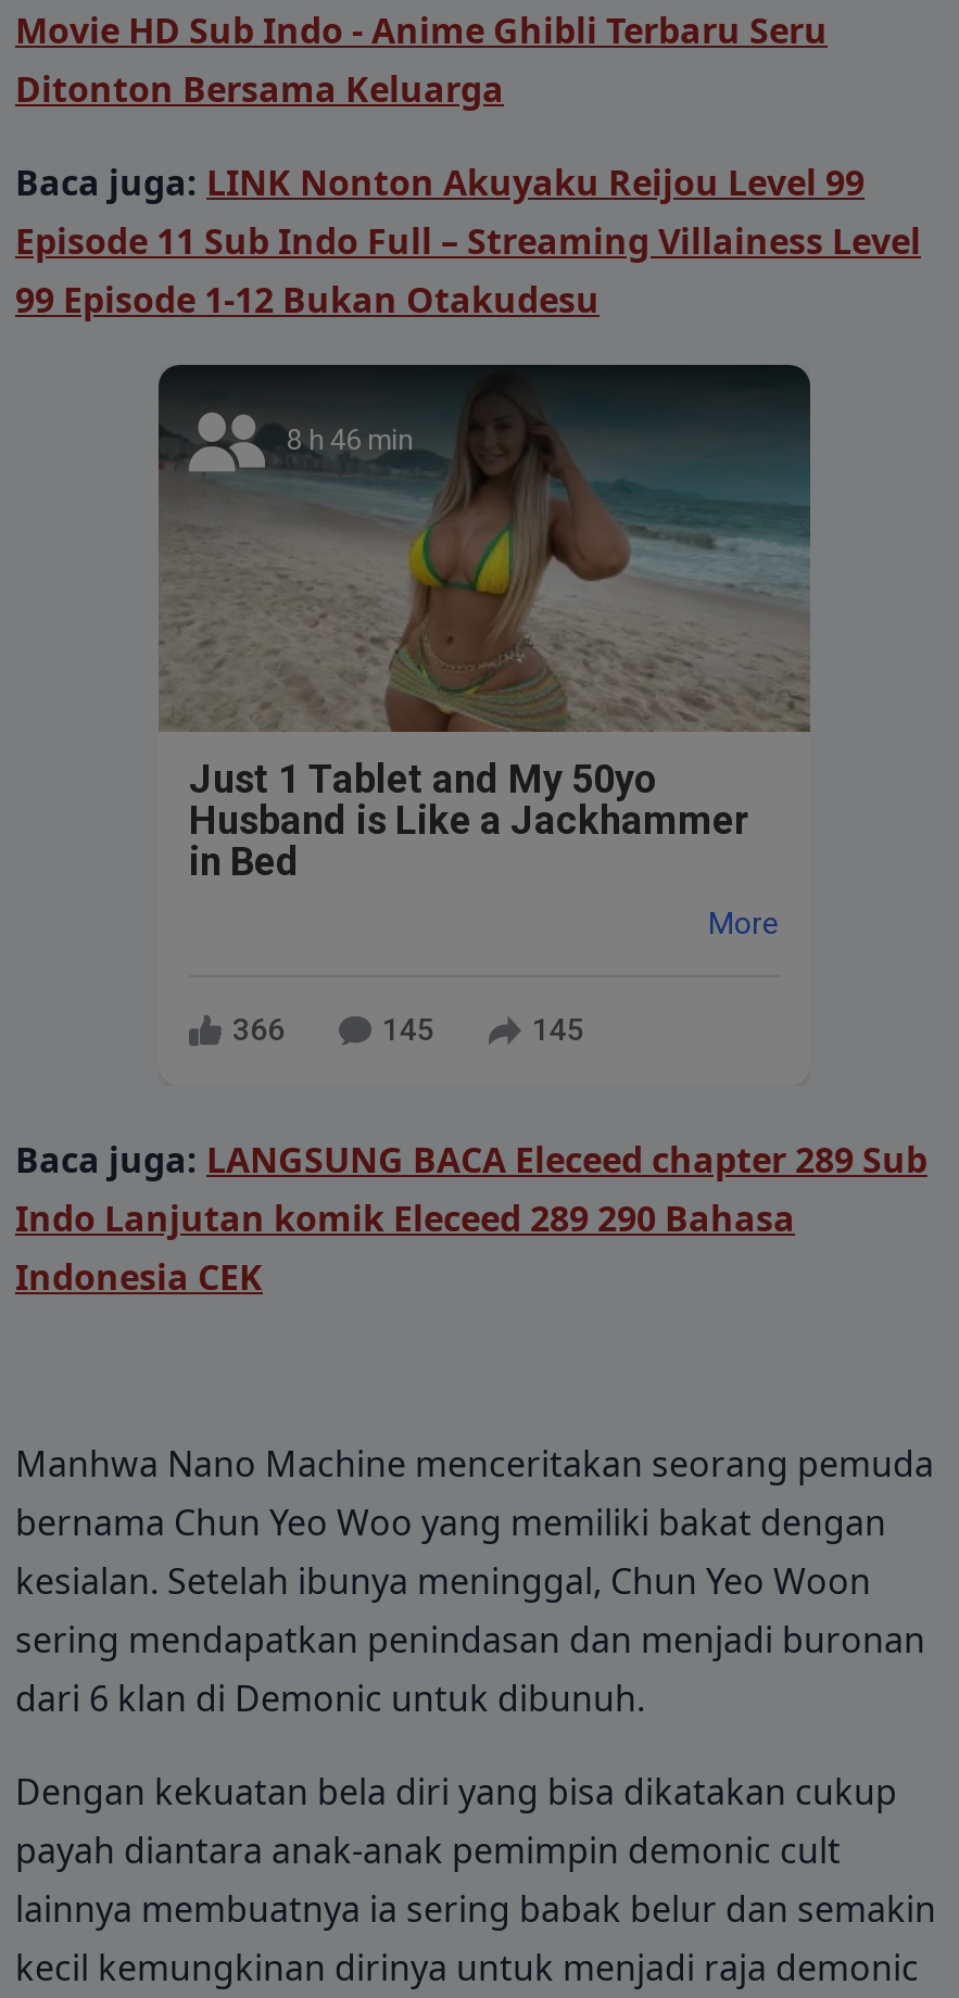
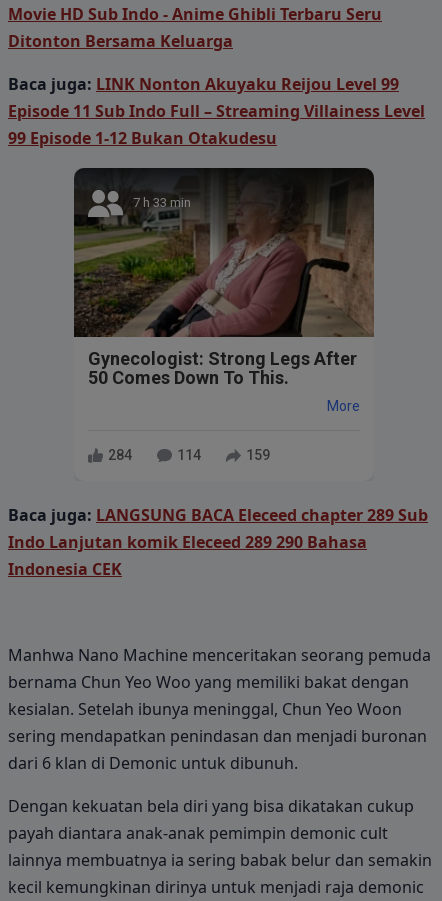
- [image]
- 8 h 46 min
+ [image]
+ 7 h 33 min

- Just 1 Tablet and My 50yo
- Husband is Like a Jackhammer
- in Bed
+ Gynecologist: Strong Legs After
+ 50 Comes Down To This.

- 366
+ 284

- 145
+ 114

- 145
+ 159
